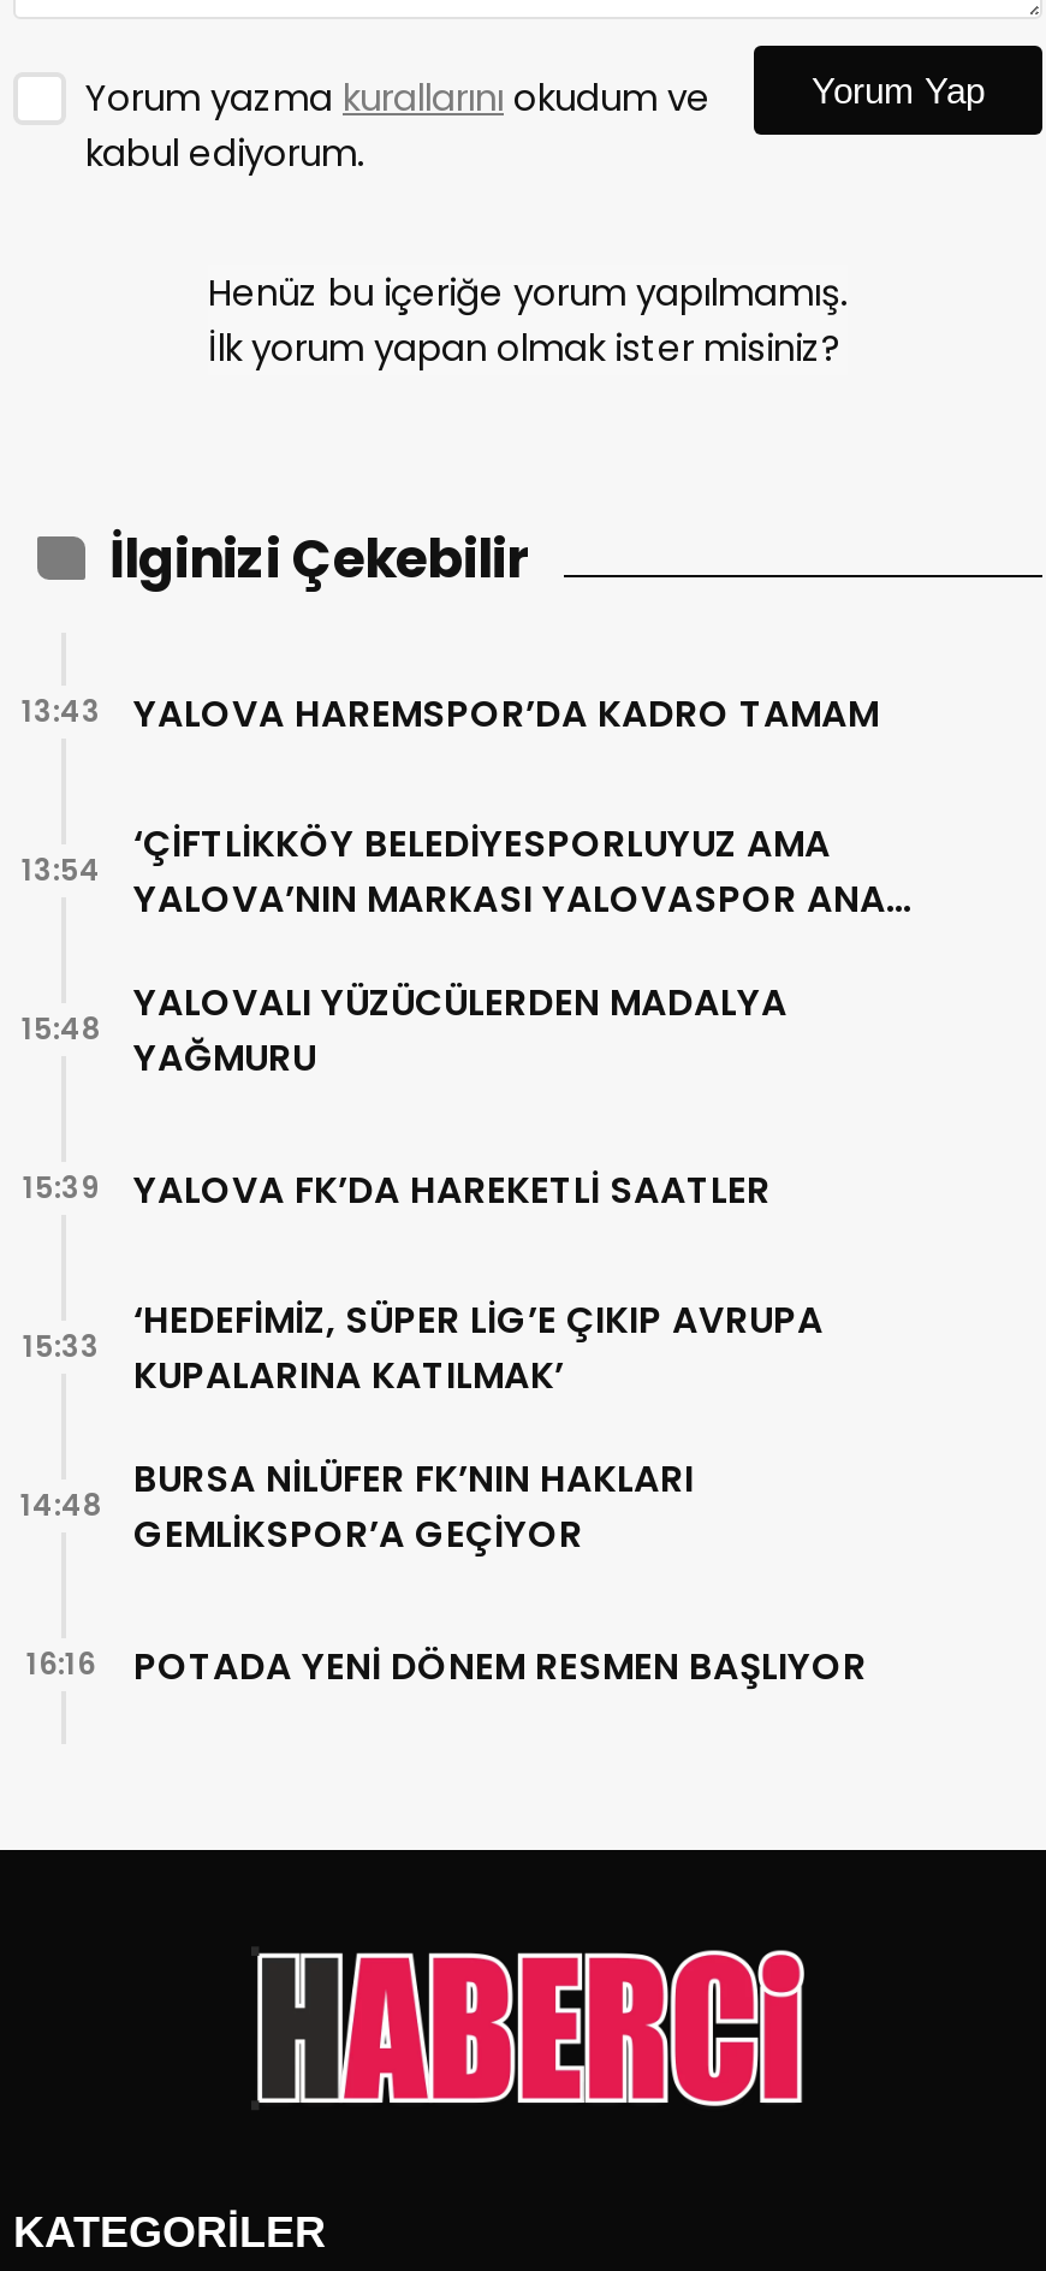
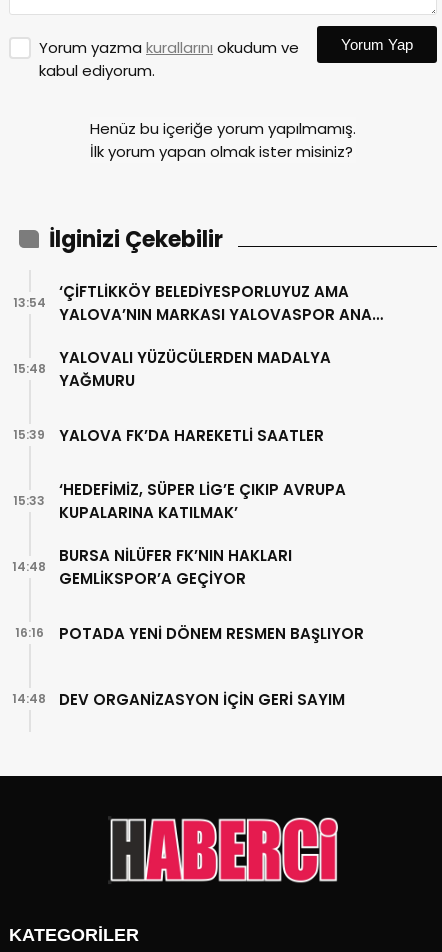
- YALOVA HAREMSPOR’DA KADRO TAMAM
- 13:43

moved up: ‘ÇİFTLİKKÖY BELEDİYESPORLUYUZ AMA | YALOVA’NIN MARKASI YALOVASPOR ANA | 13:54 | ... | POTADA YENİ DÖNEM RESMEN BAŞLIYOR | 16:16

+ DEV ORGANİZASYON İÇİN GERİ SAYIM
+ 14:48
